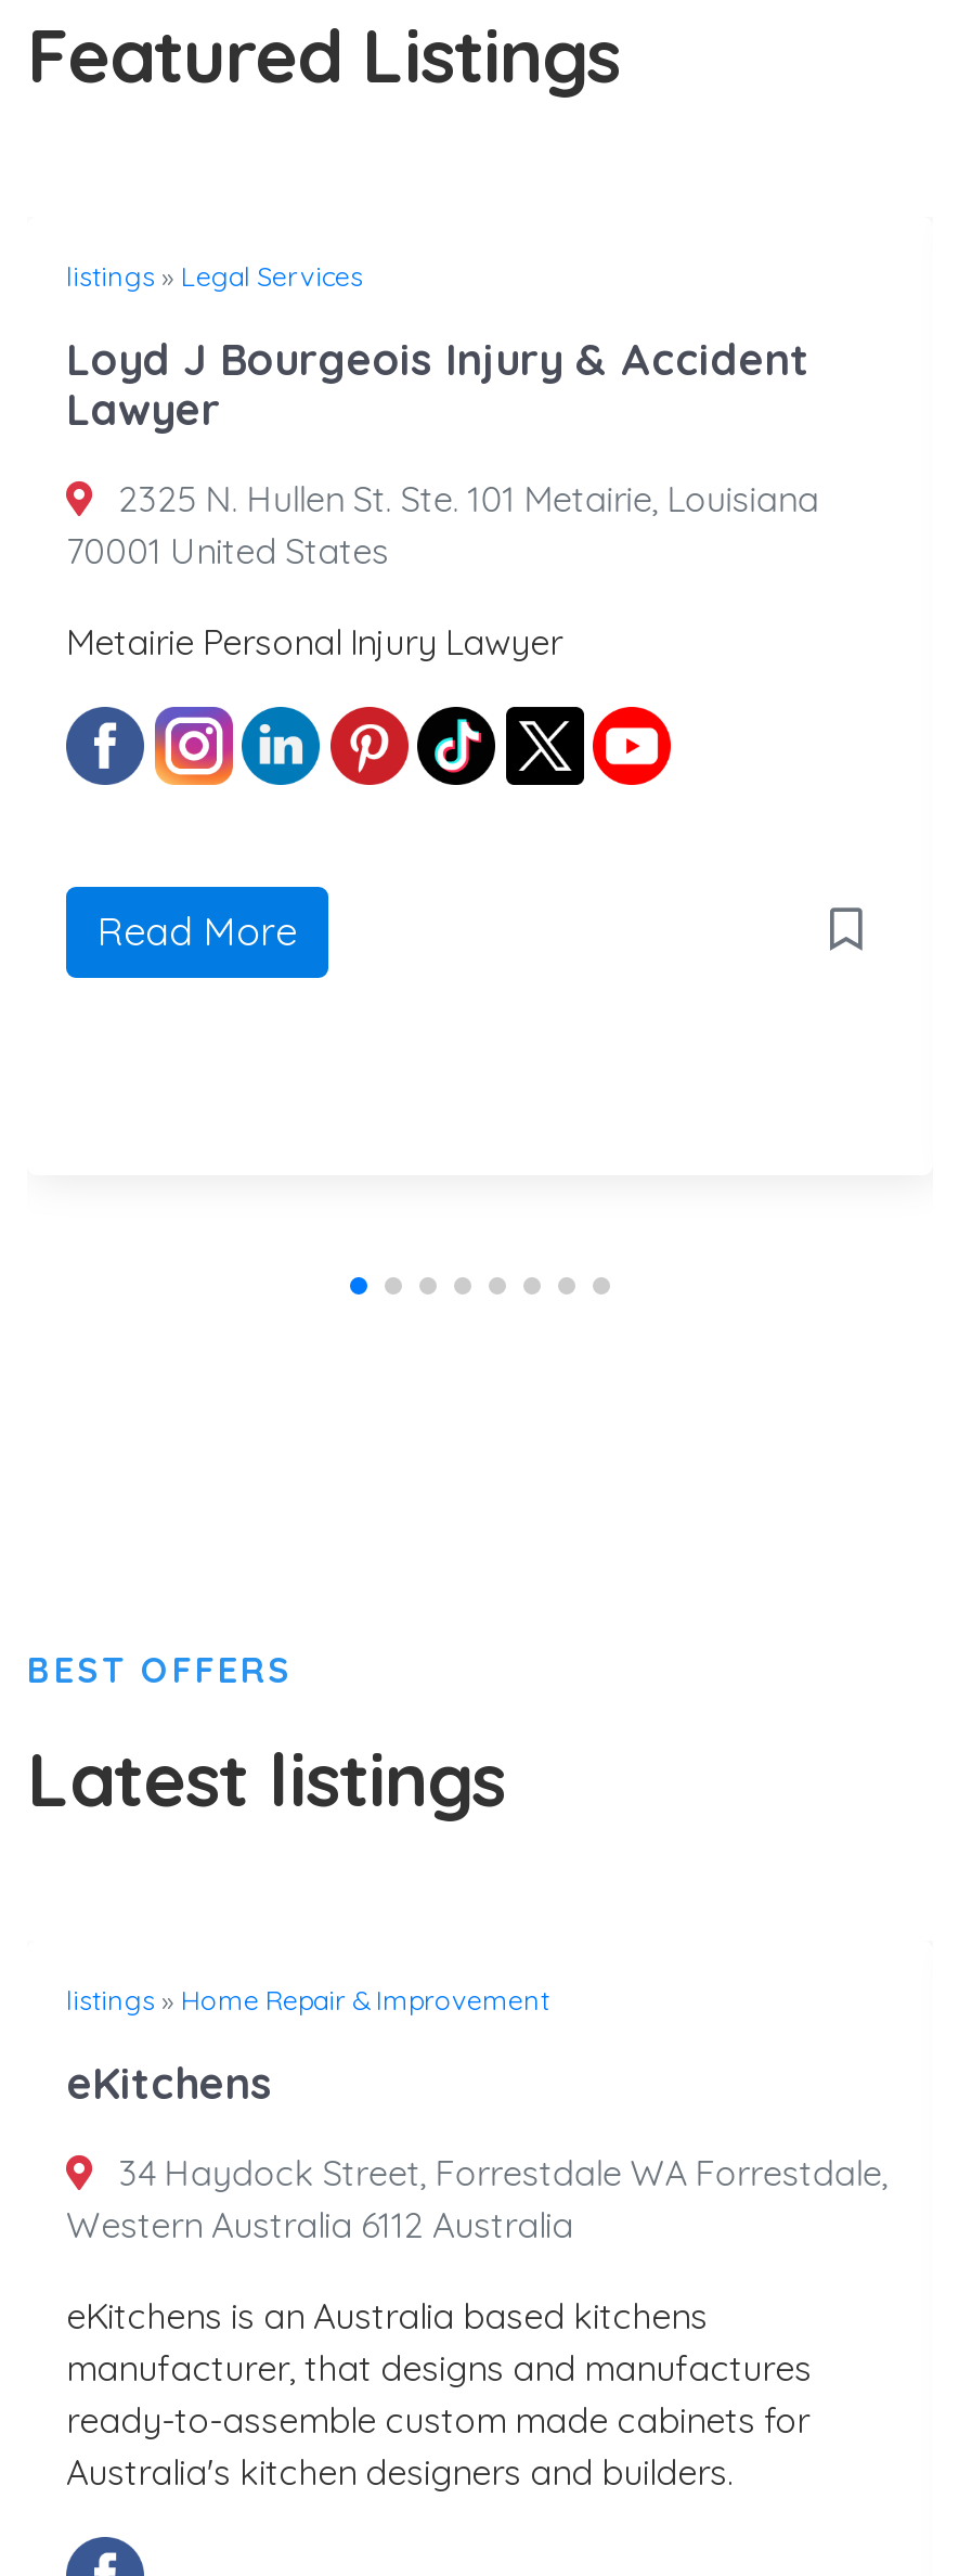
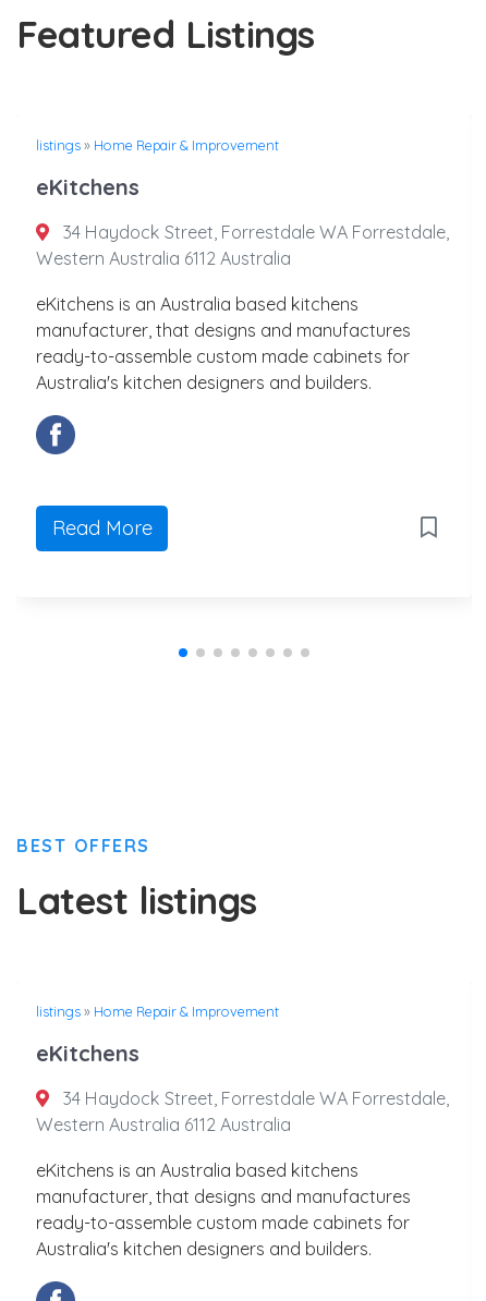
- listings» Legal Services
+ listings» Home Repair & Improvement

- Loyd J Bourgeois Injury & Accident
- Lawyer
+ eKitchens

- 2325 N. Hullen St. Ste. 101 Metairie, Louisiana
- 70001 United States
+ 34 Haydock Street, Forrestdale WA Forrestdale,
+ Western Australia 6112 Australia

- Metairie Personal Injury Lawyer
+ eKitchens is an Australia based kitchens
+ manufacturer, that designs and manufactures
+ ready-to-assemble custom made cabinets for
+ Australia's kitchen designers and builders.

moved down: Read More
